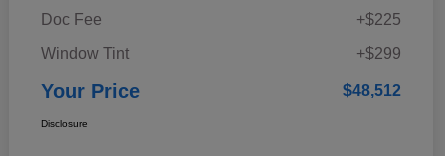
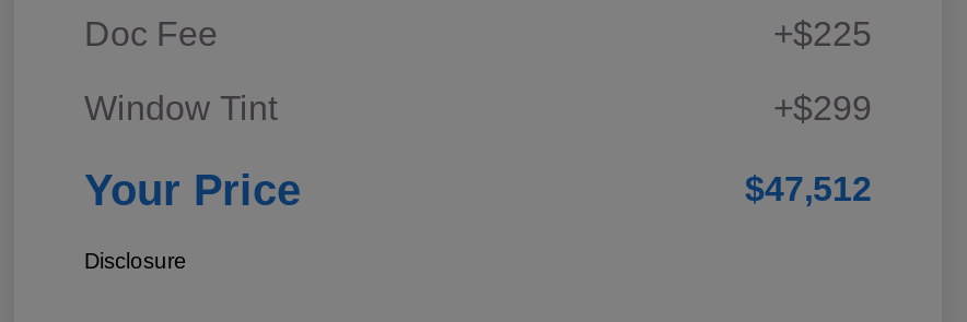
- $48,512
+ $47,512
